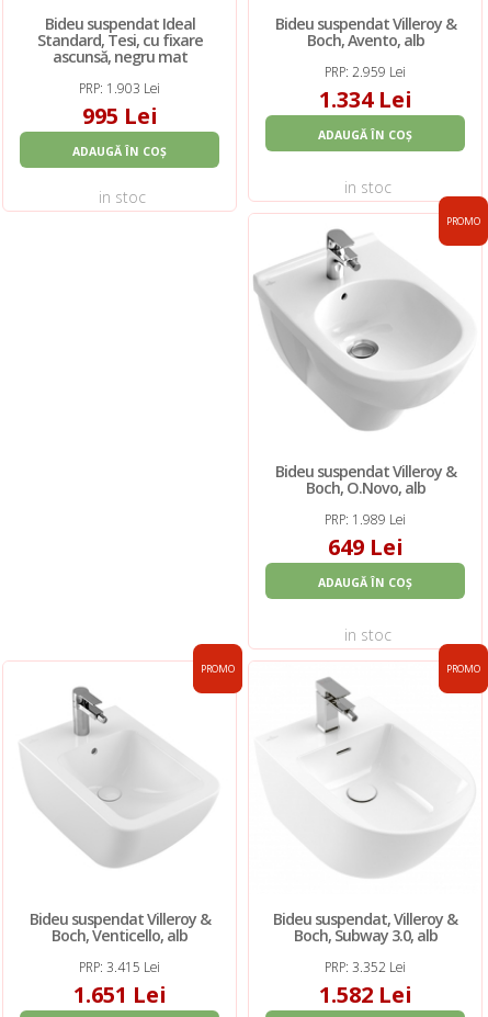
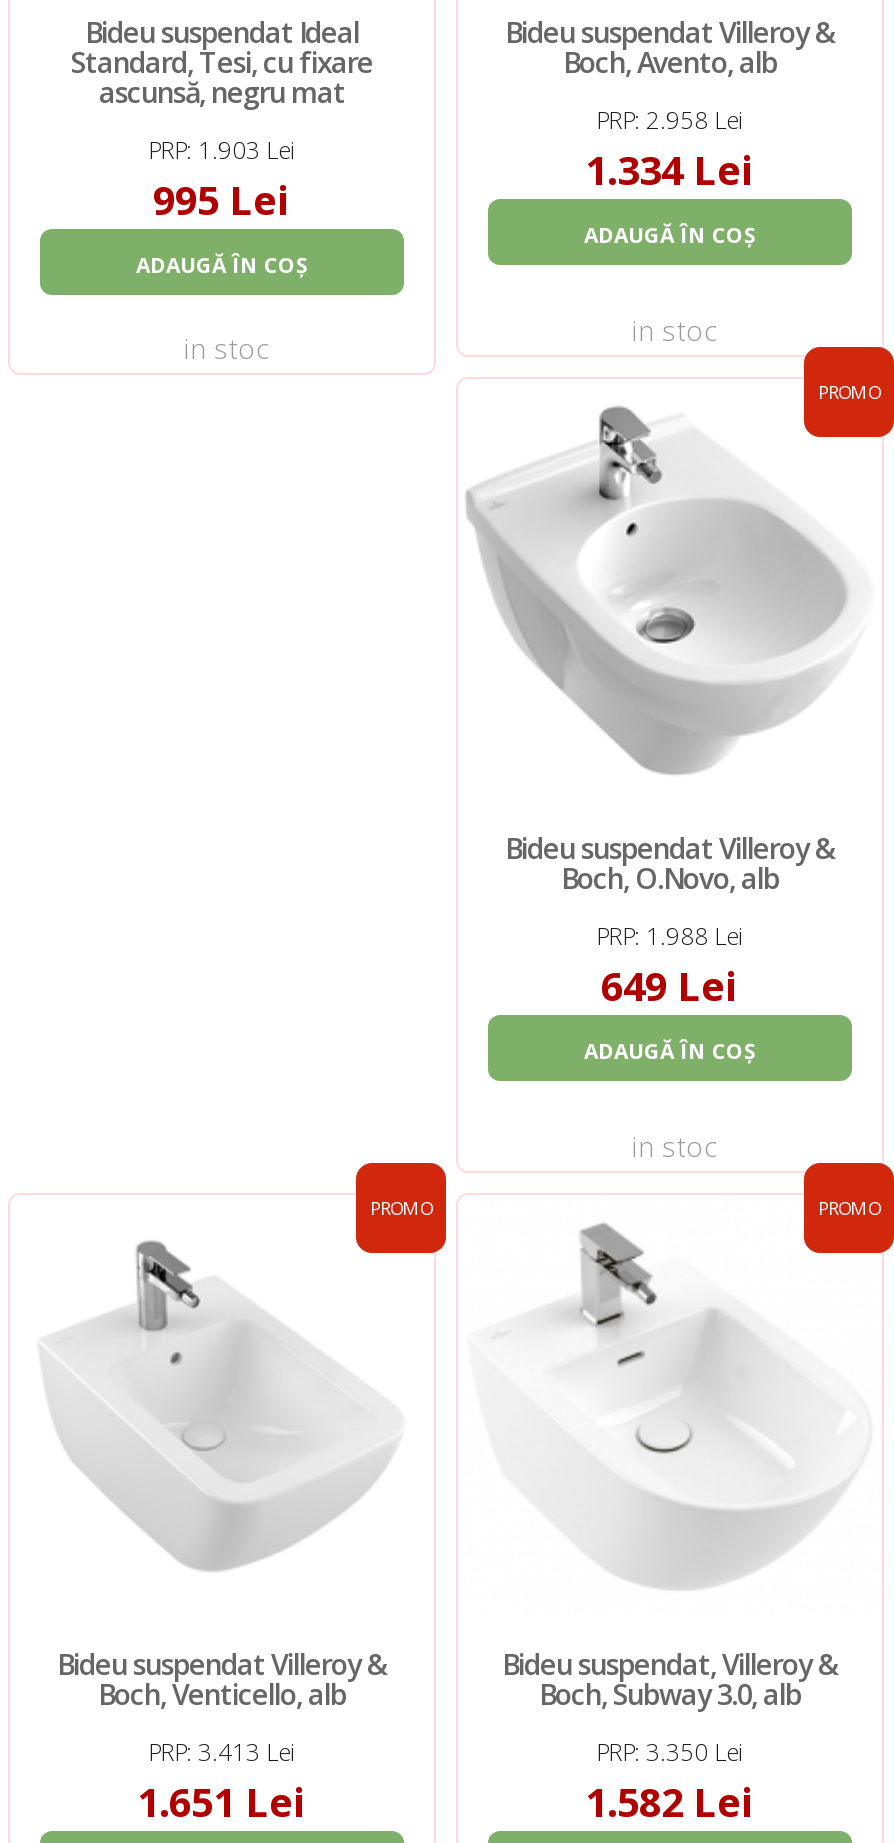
- PRP: 2.959 Lei
+ PRP: 2.958 Lei

- PRP: 1.989 Lei
+ PRP: 1.988 Lei

- PRP: 3.415 Lei
+ PRP: 3.413 Lei

- PRP: 3.352 Lei
+ PRP: 3.350 Lei
